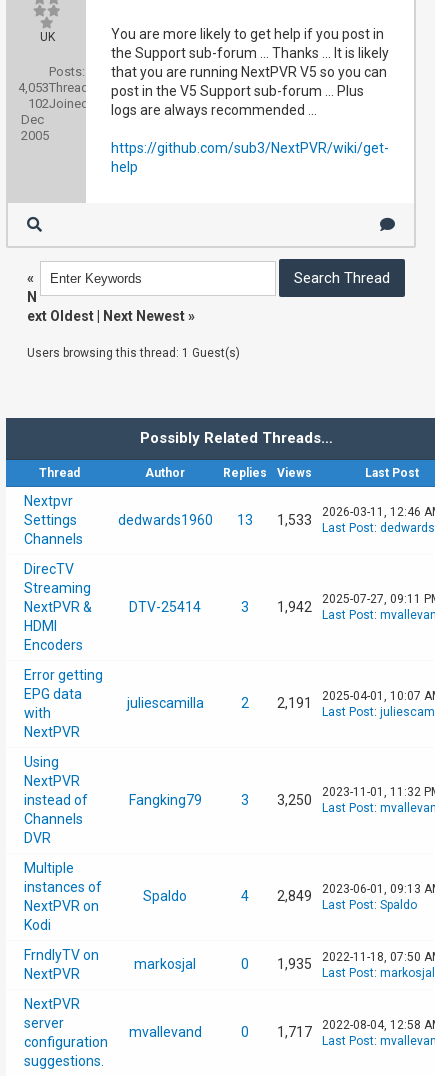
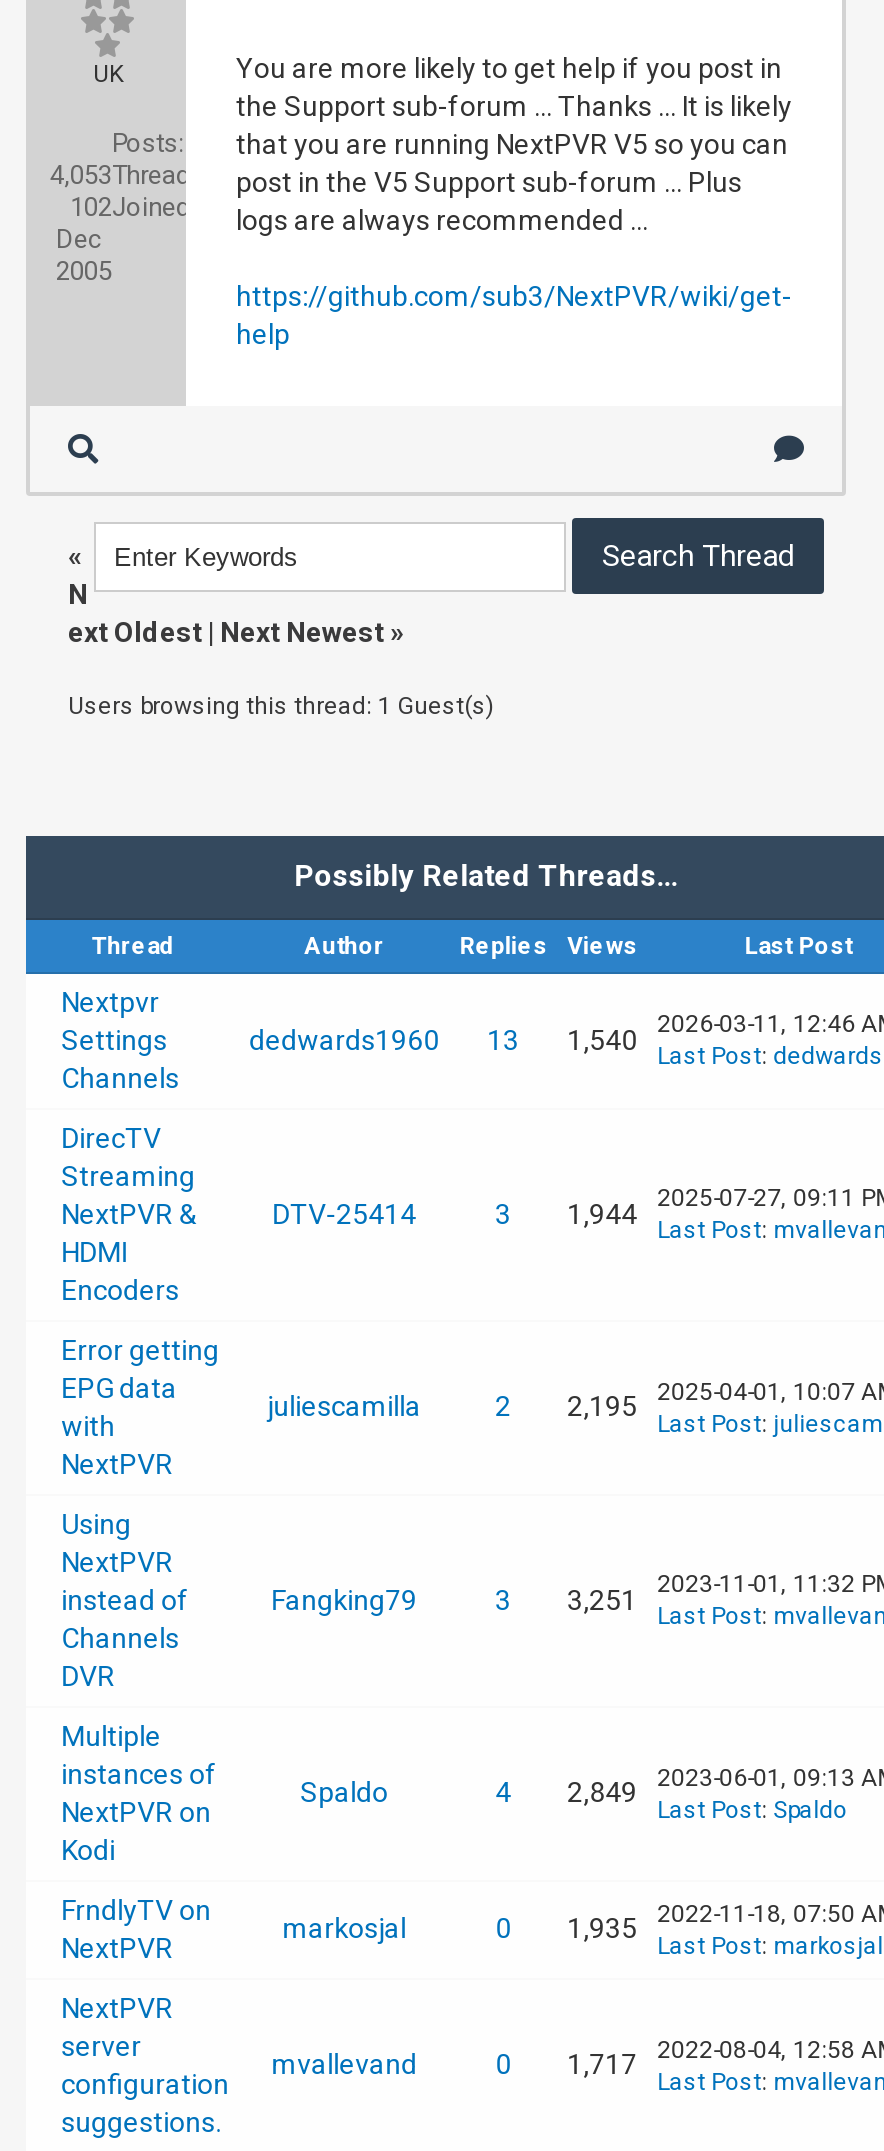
- 1,533
+ 1,540

- 1,942
+ 1,944

- 2,191
+ 2,195

- 3,250
+ 3,251
